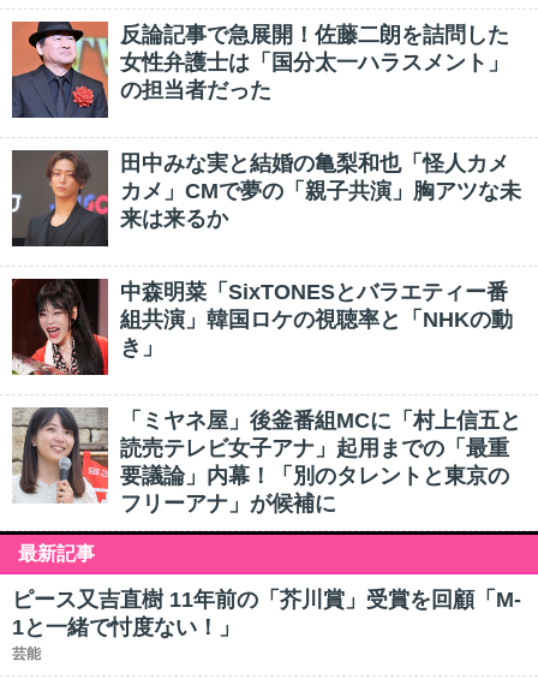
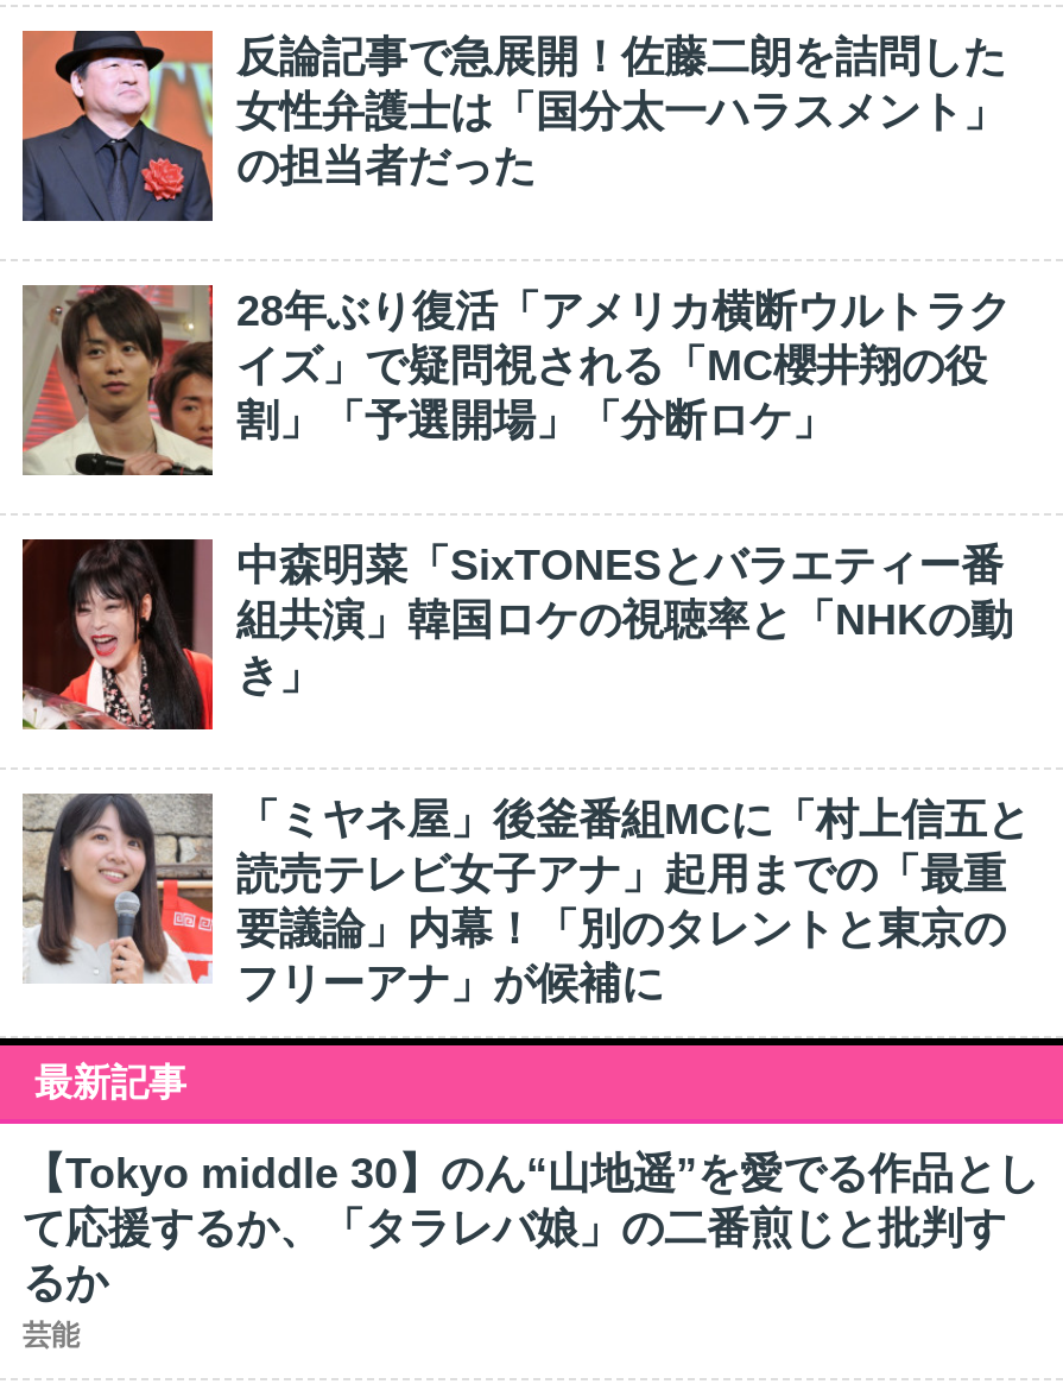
- [image]
- 田中みな実と結婚の亀梨和也「怪人カメ
- カメ」CMで夢の「親子共演」胸アツな未
- 来は来るか
+ [image]
+ 28年ぶり復活「アメリカ横断ウルトラク
+ イズ」で疑問視される「MC櫻井翔の役
+ 割」「予選開場」「分断ロケ」

- ピース又吉直樹 11年前の「芥川賞」受賞を回顧「M-
- 1と一緒で忖度ない！」
+ 【Tokyo middle 30】のん“山地遥”を愛でる作品とし
+ て応援するか、「タラレバ娘」の二番煎じと批判す
+ るか
